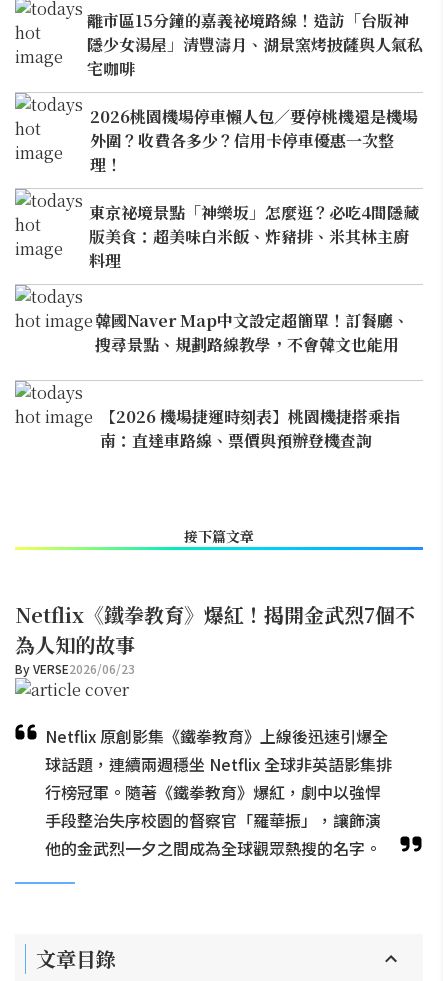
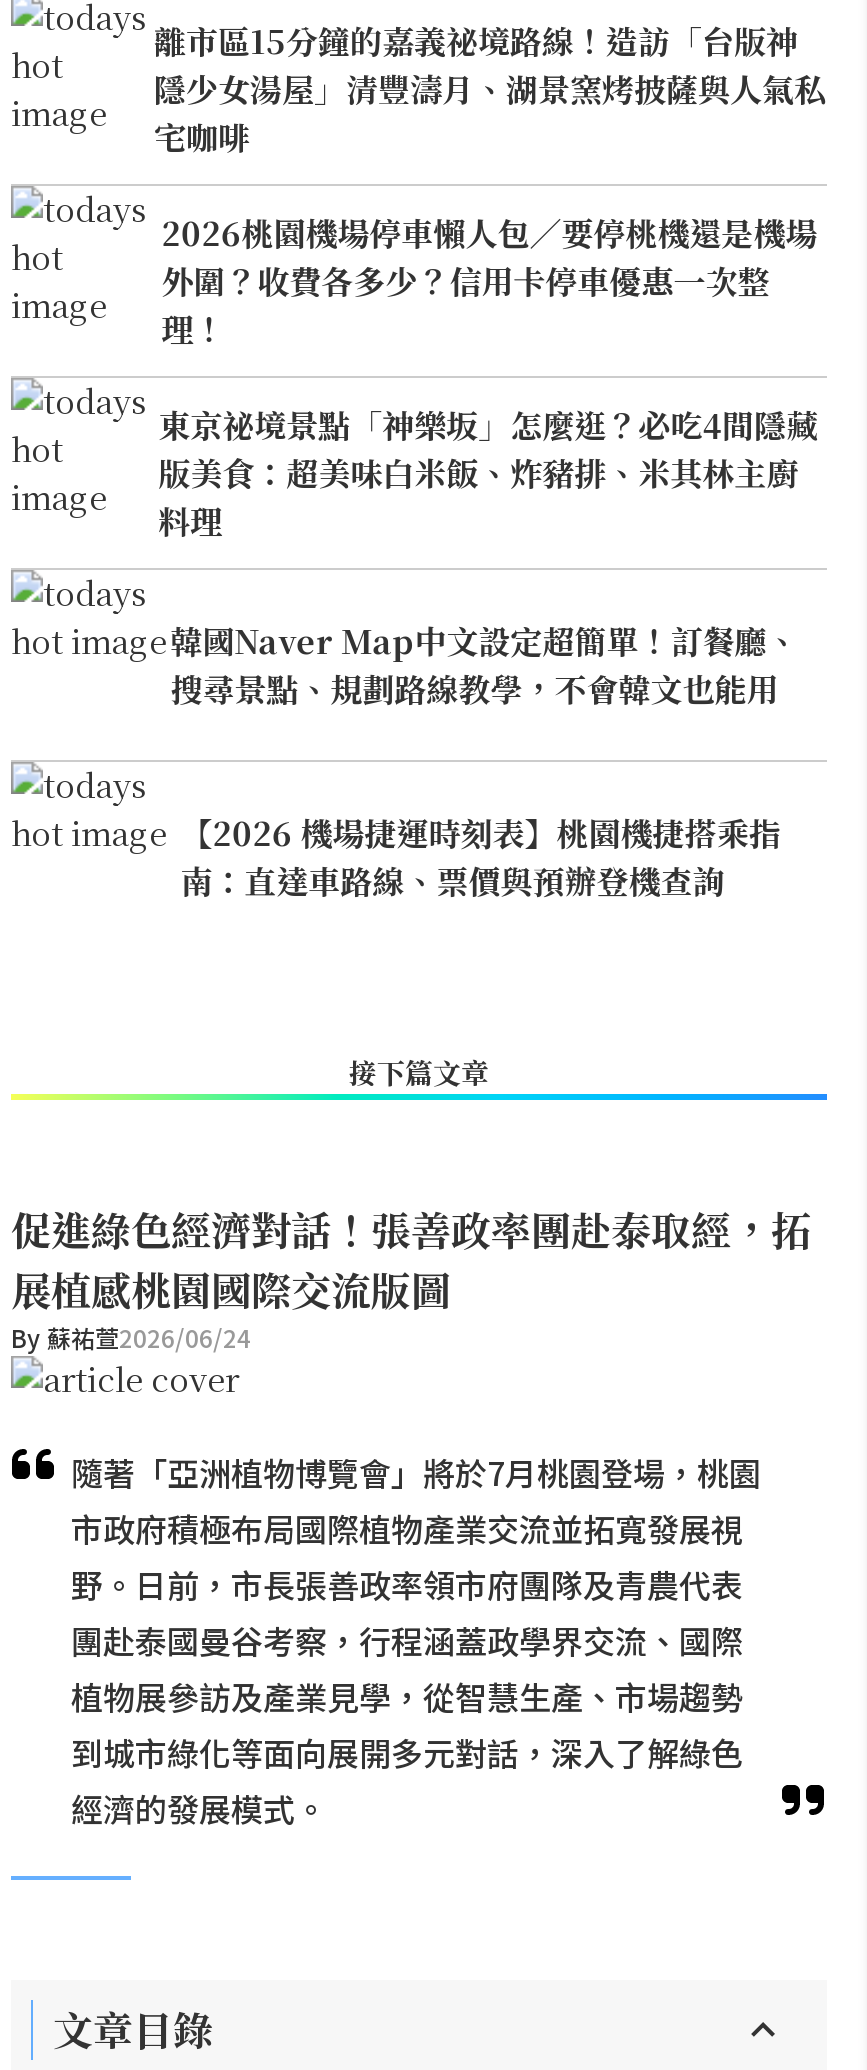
- Netflix《鐵拳教育》爆紅！揭開金武烈7個不
- 為人知的故事
- By VERSE2026/06/23
+ 促進綠色經濟對話！張善政率團赴泰取經，拓
+ 展植感桃園國際交流版圖
+ By 蘇祐萱2026/06/24

- Netflix 原創影集《鐵拳教育》上線後迅速引爆全
- 球話題，連續兩週穩坐 Netflix 全球非英語影集排
- 行榜冠軍。隨著《鐵拳教育》爆紅，劇中以強悍
- 手段整治失序校園的督察官「羅華振」，讓飾演
- 他的金武烈一夕之間成為全球觀眾熱搜的名字。
+ 隨著「亞洲植物博覽會」將於7月桃園登場，桃園
+ 市政府積極布局國際植物產業交流並拓寬發展視
+ 野。日前，市長張善政率領市府團隊及青農代表
+ 團赴泰國曼谷考察，行程涵蓋政學界交流、國際
+ 植物展參訪及產業見學，從智慧生產、市場趨勢
+ 到城市綠化等面向展開多元對話，深入了解綠色
+ 經濟的發展模式。
